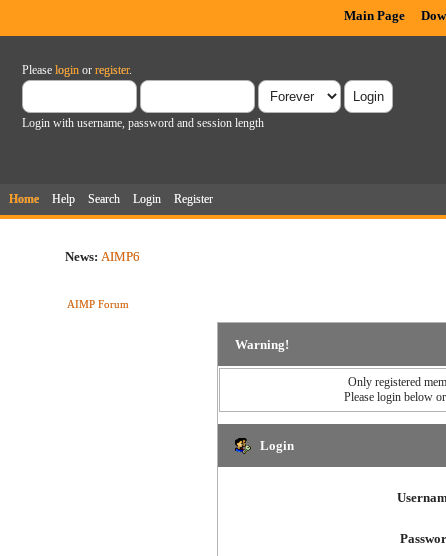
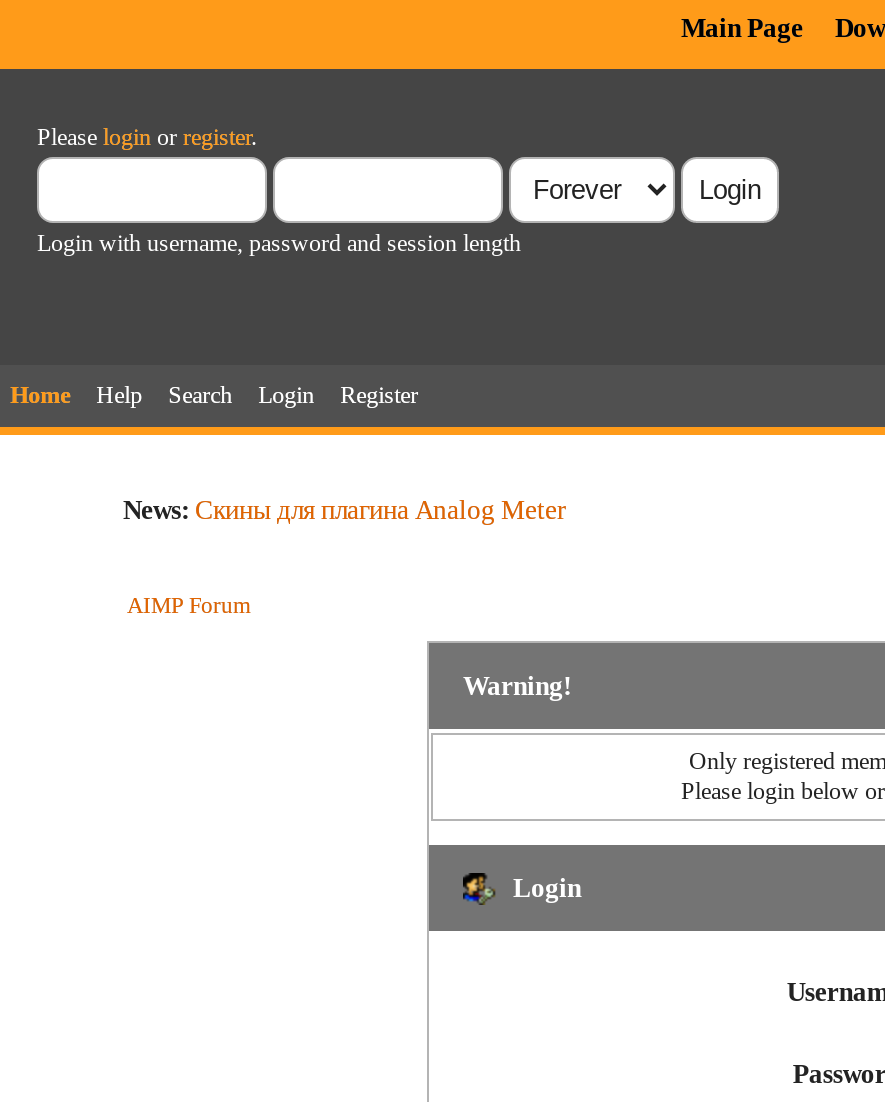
- News: AIMP6
+ News: Скины для плагина Analog Meter
